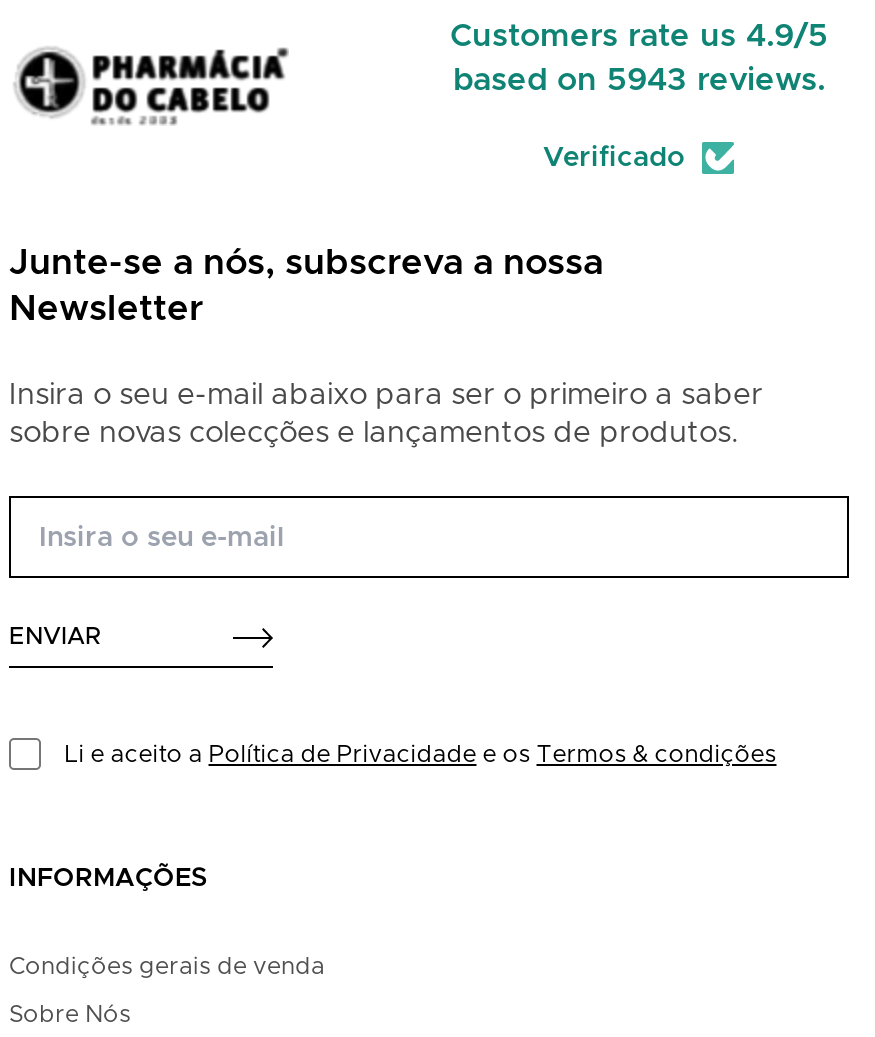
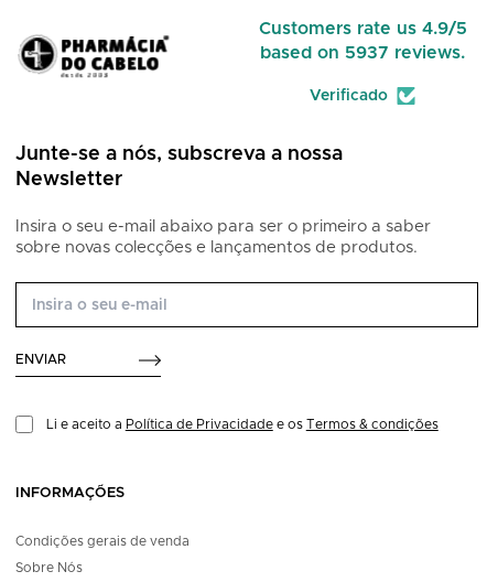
- based on 5943 reviews.
+ based on 5937 reviews.
